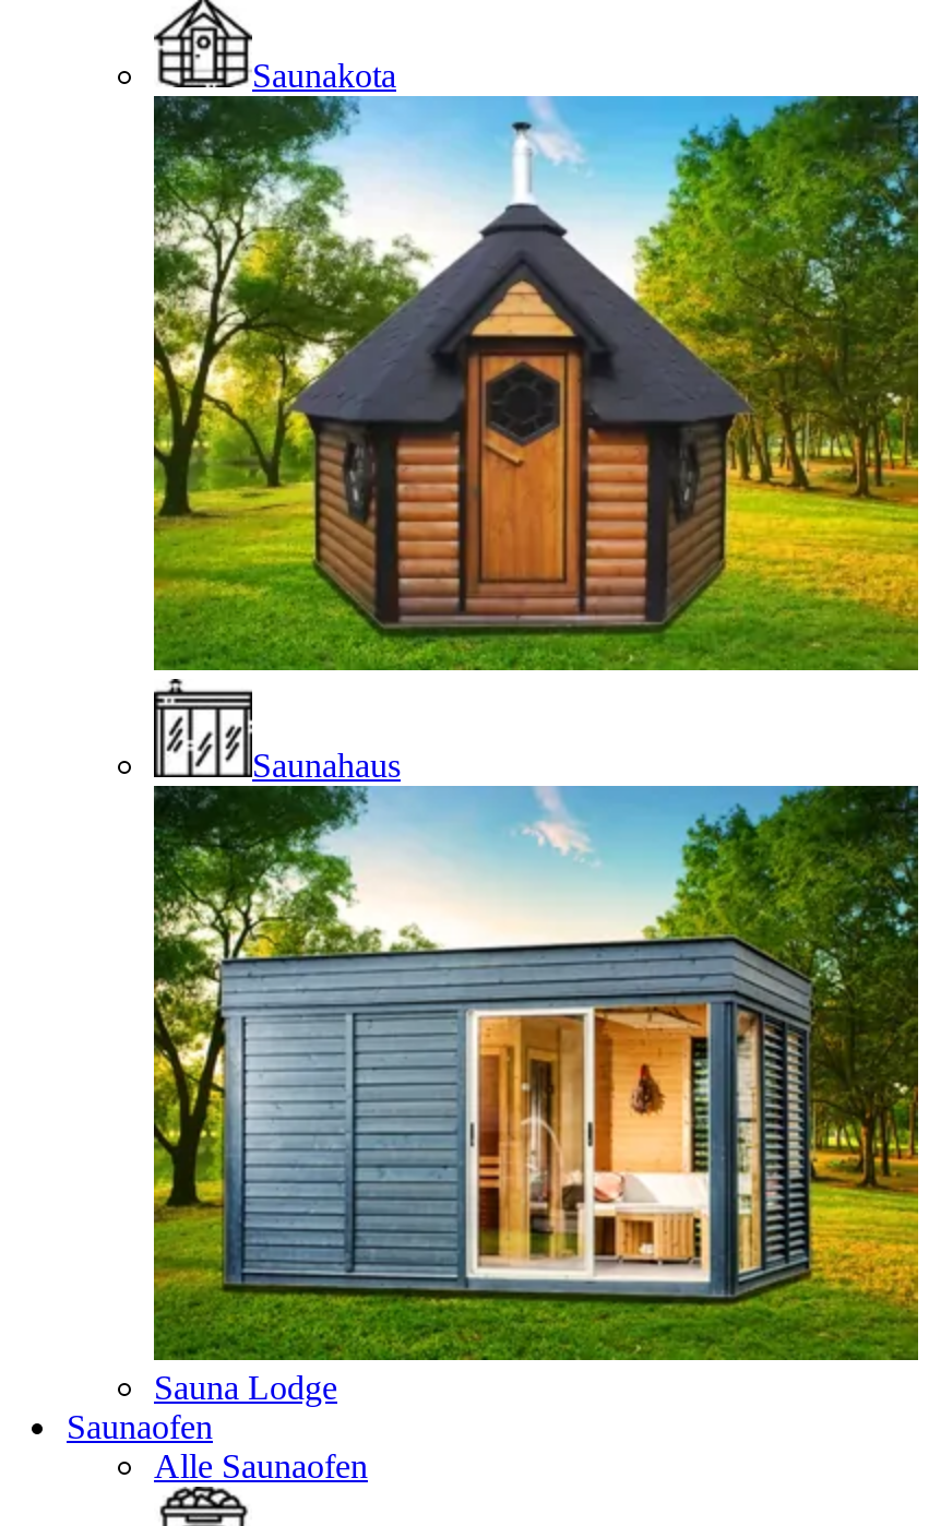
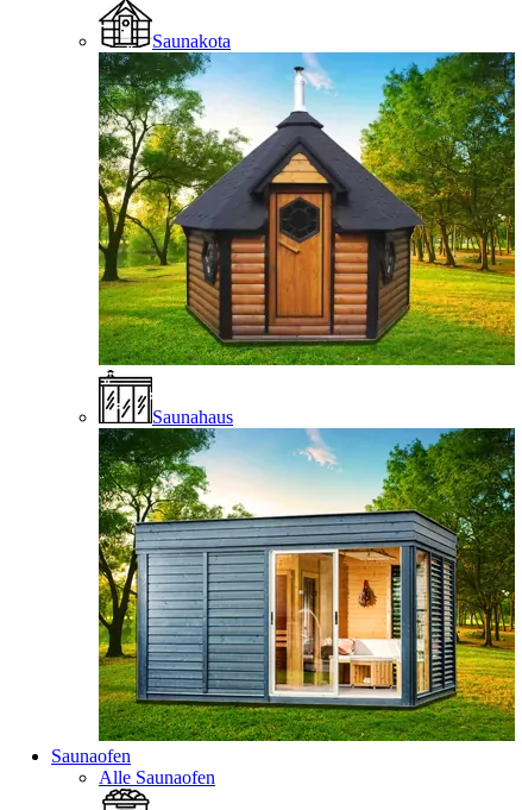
- Sauna Lodge
